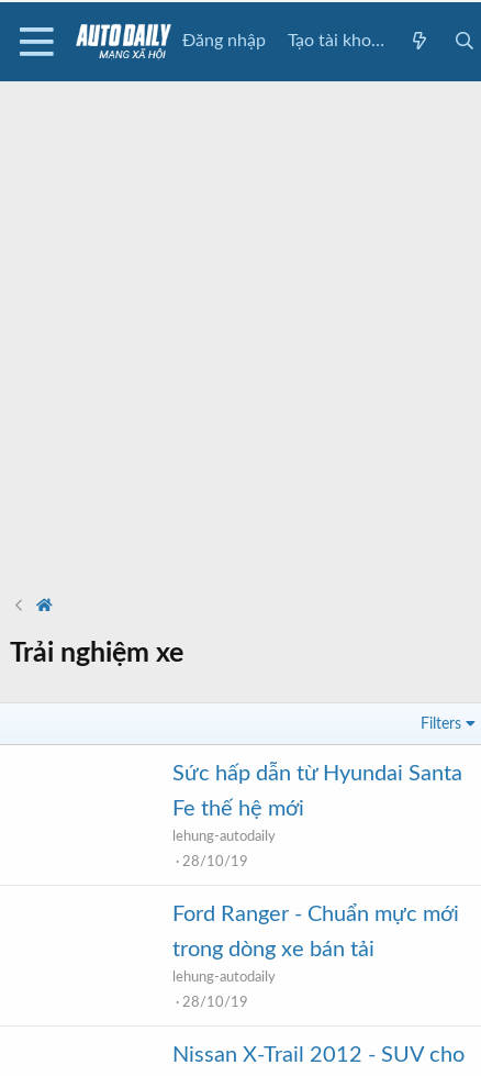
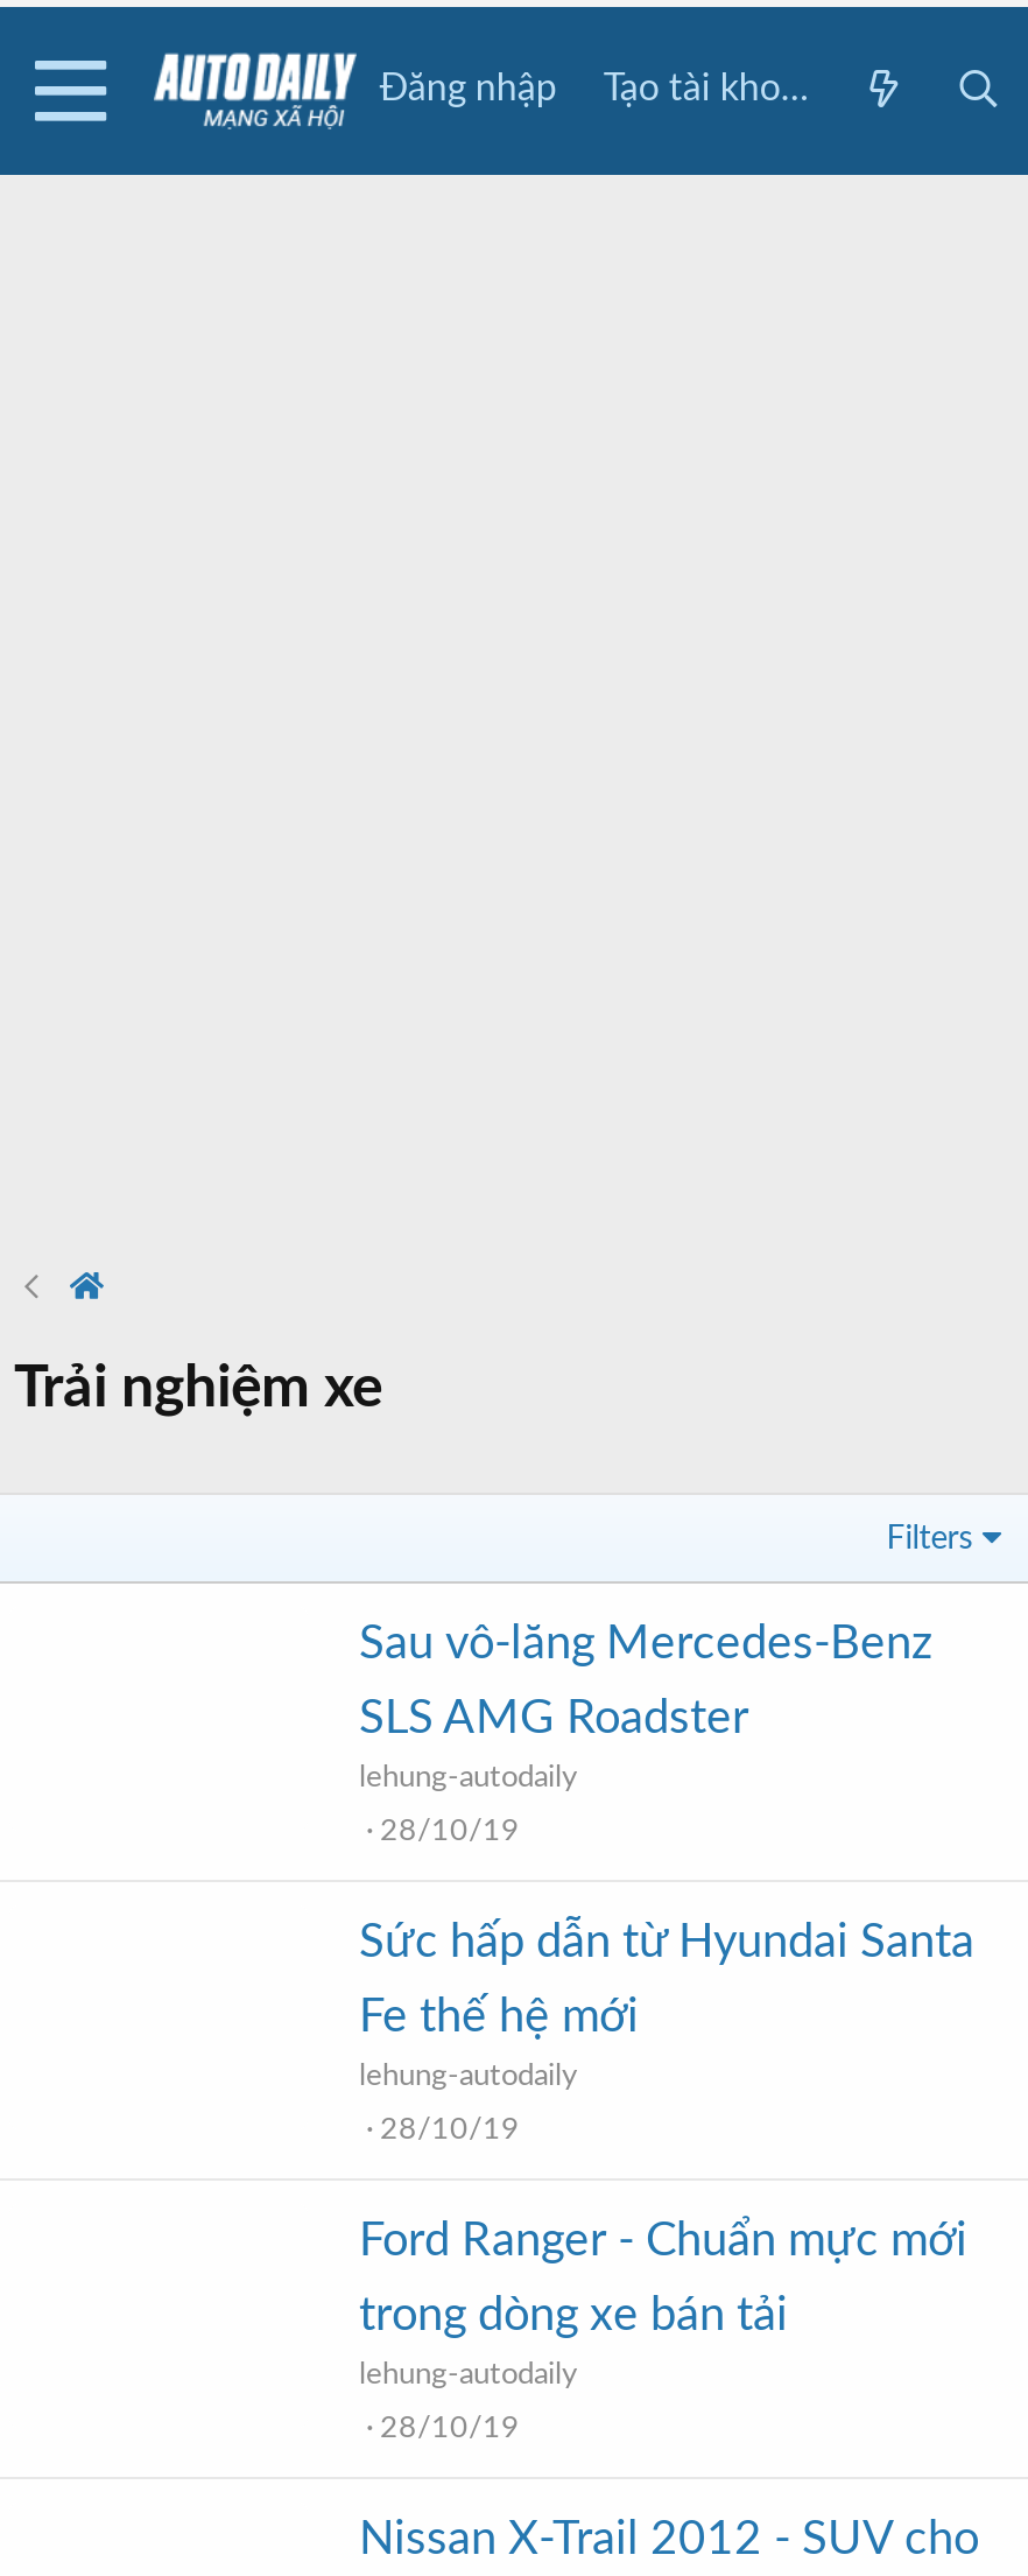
+ Sau vô-lăng Mercedes-Benz
+ SLS AMG Roadster
+ lehung-autodaily
+ 28/10/19
